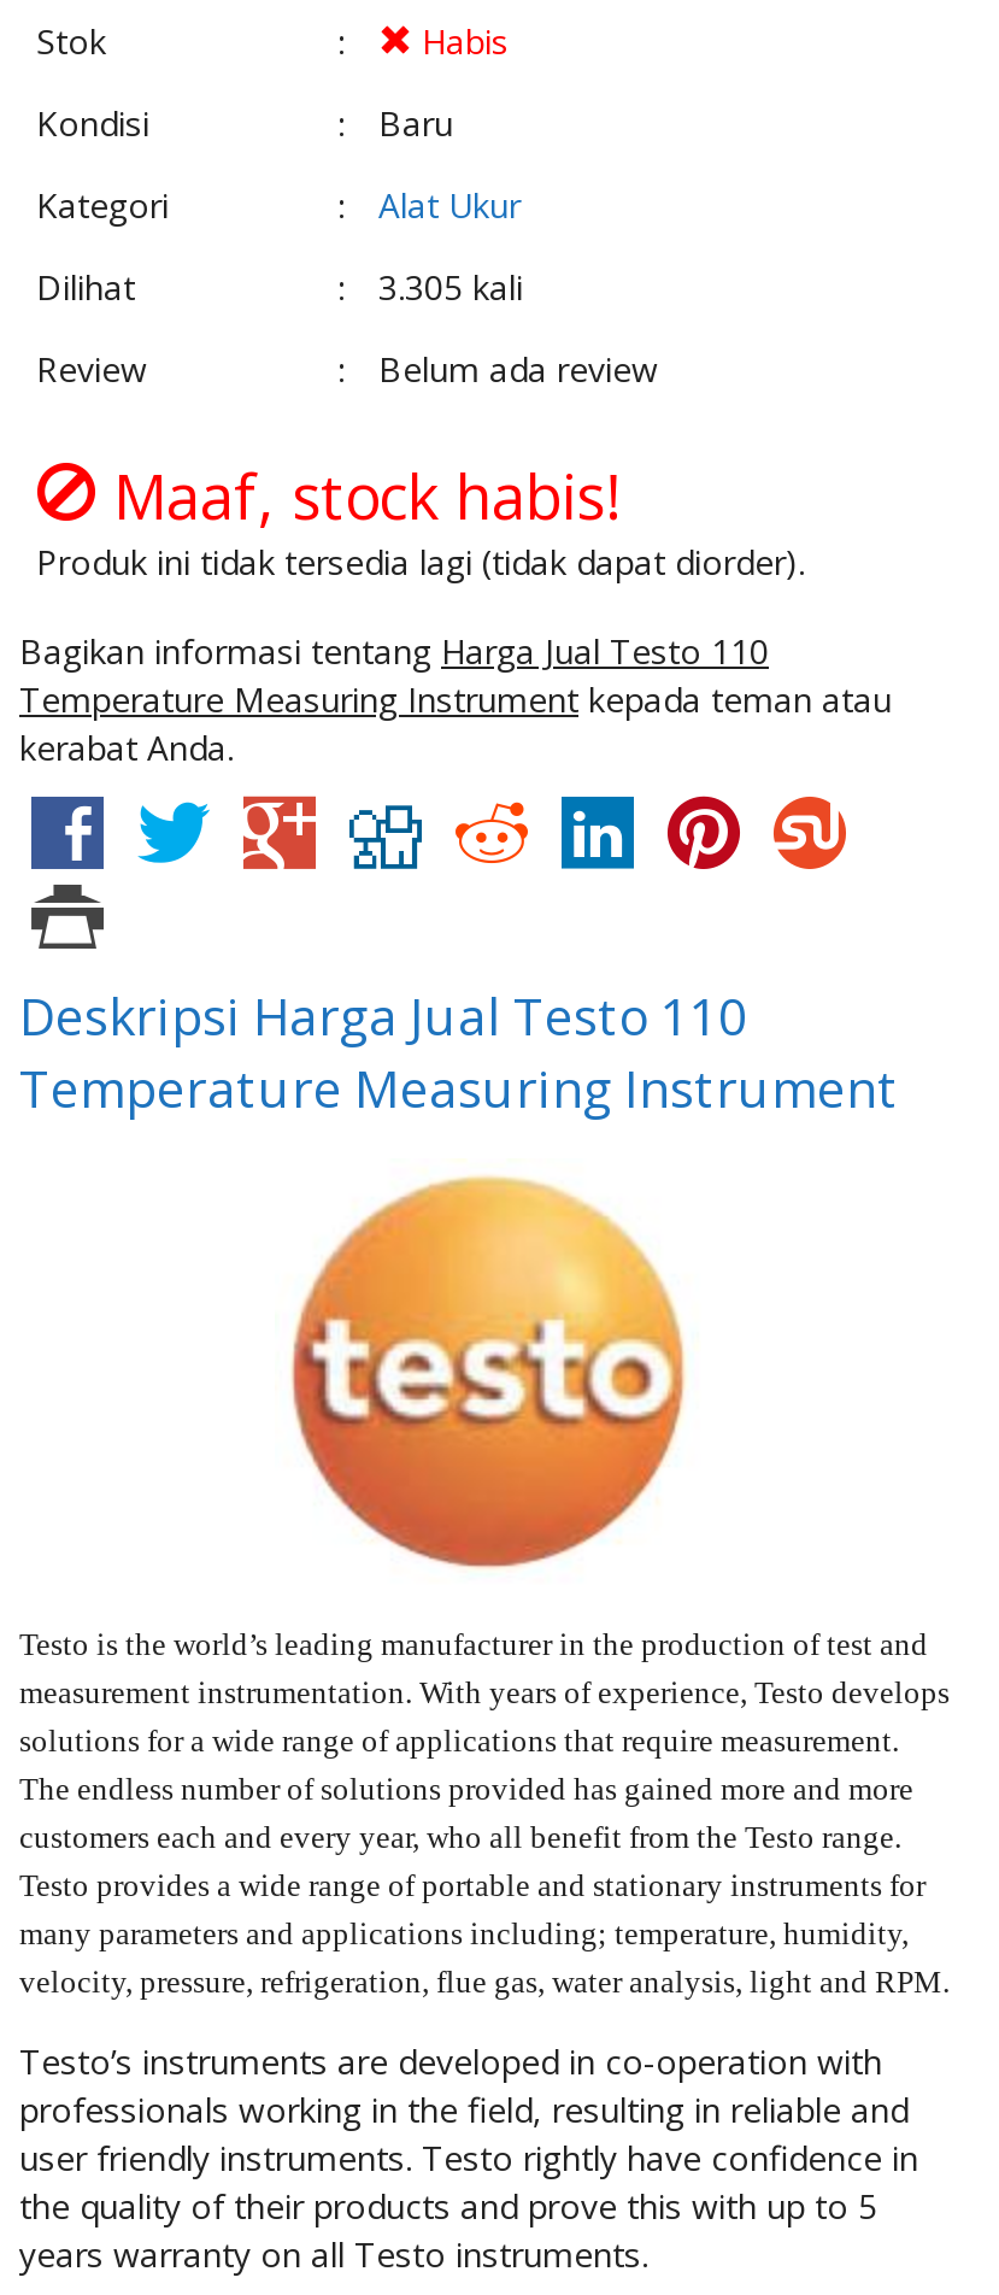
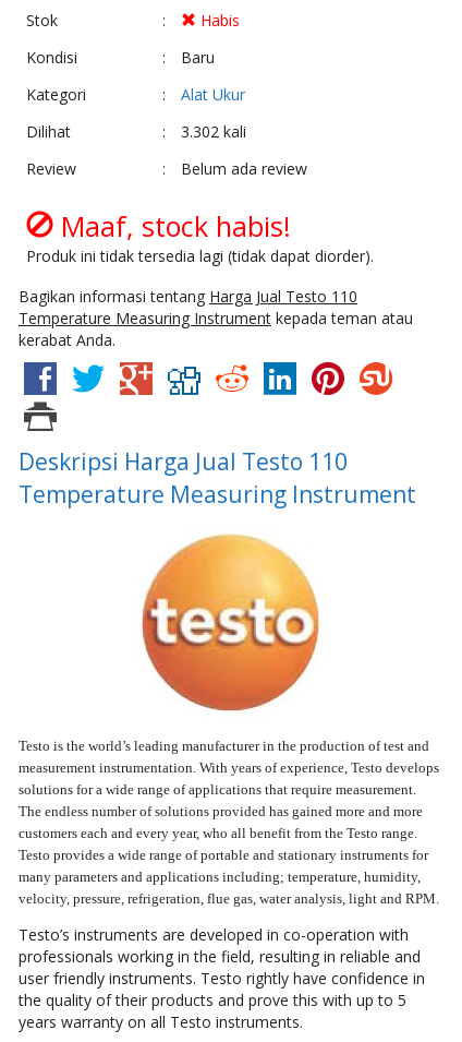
- 3.305 kali
+ 3.302 kali
